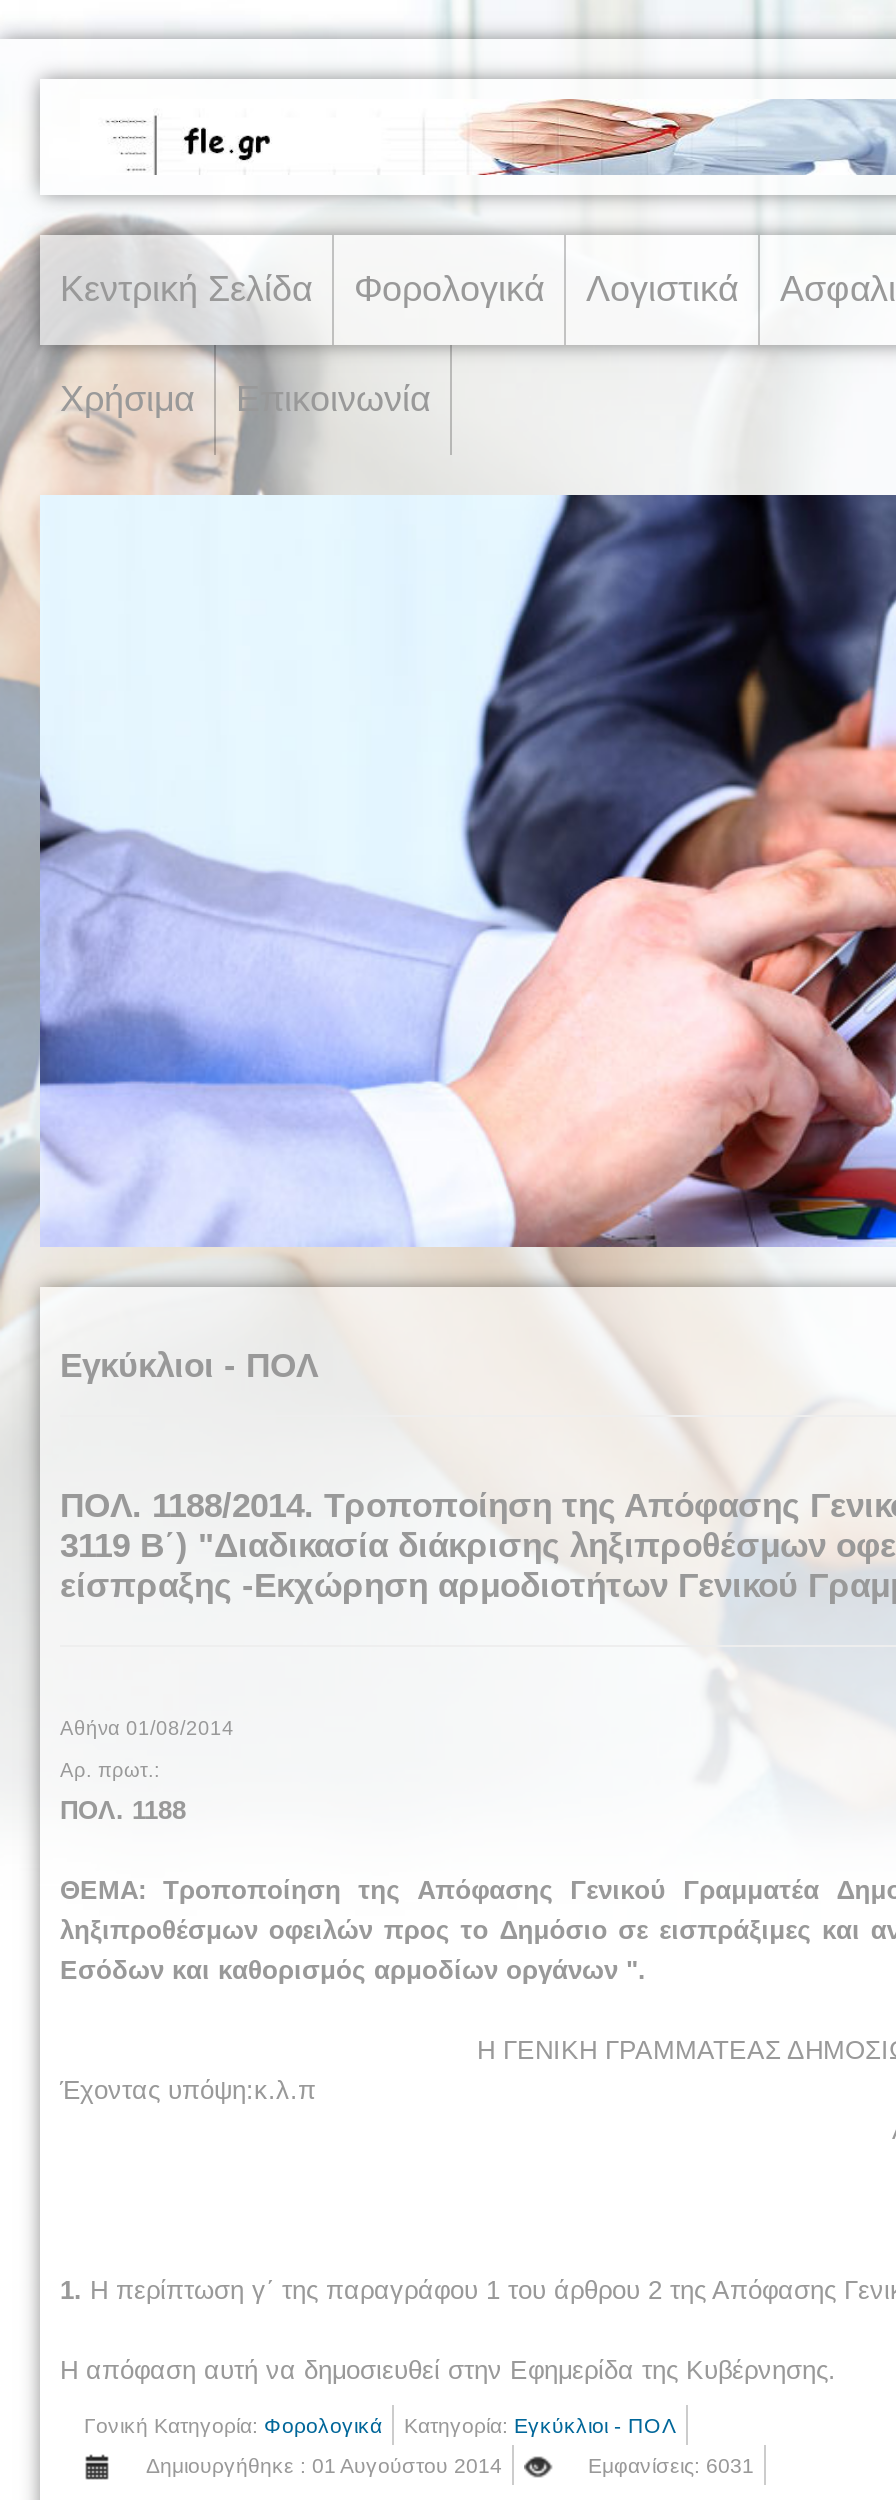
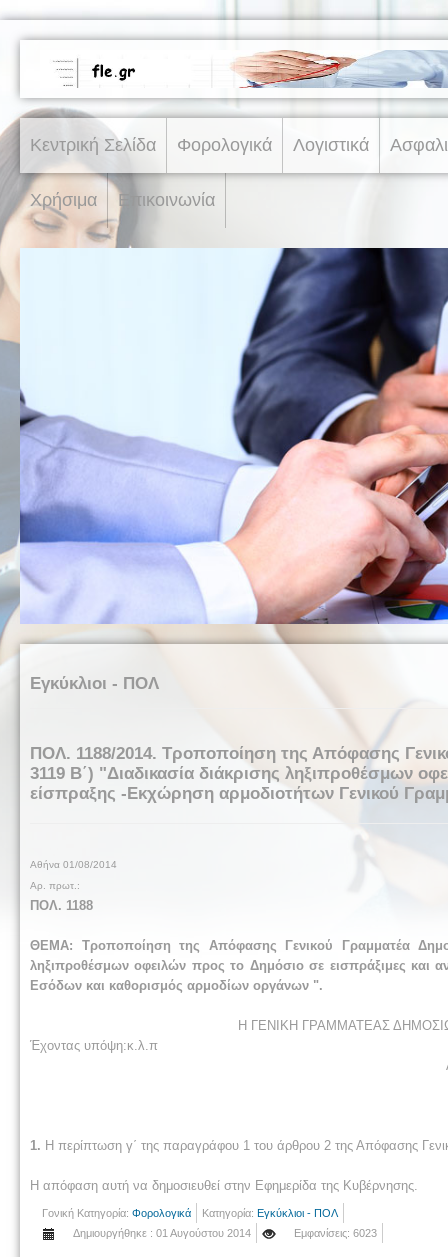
- Εμφανίσεις: 6031
+ Εμφανίσεις: 6023
